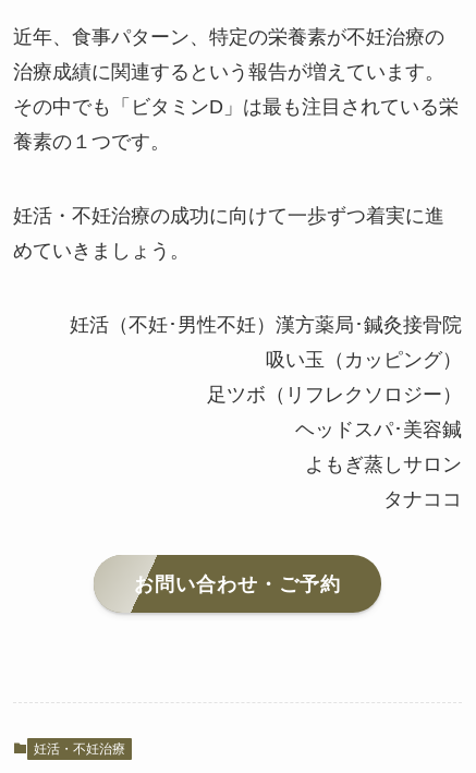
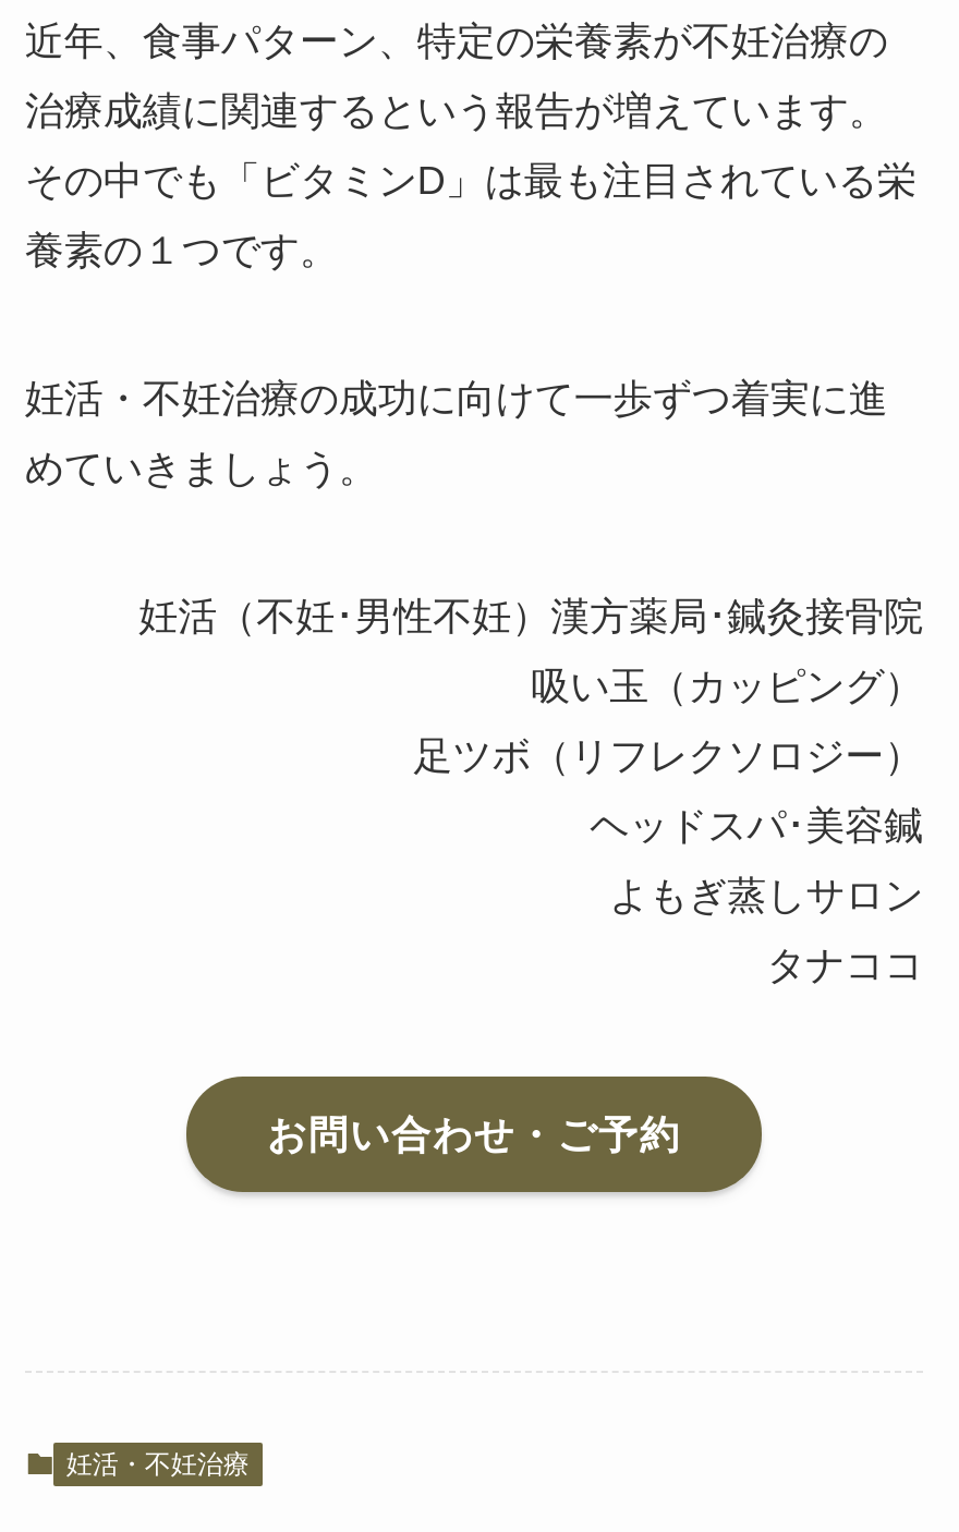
- [image]
+ [image]
